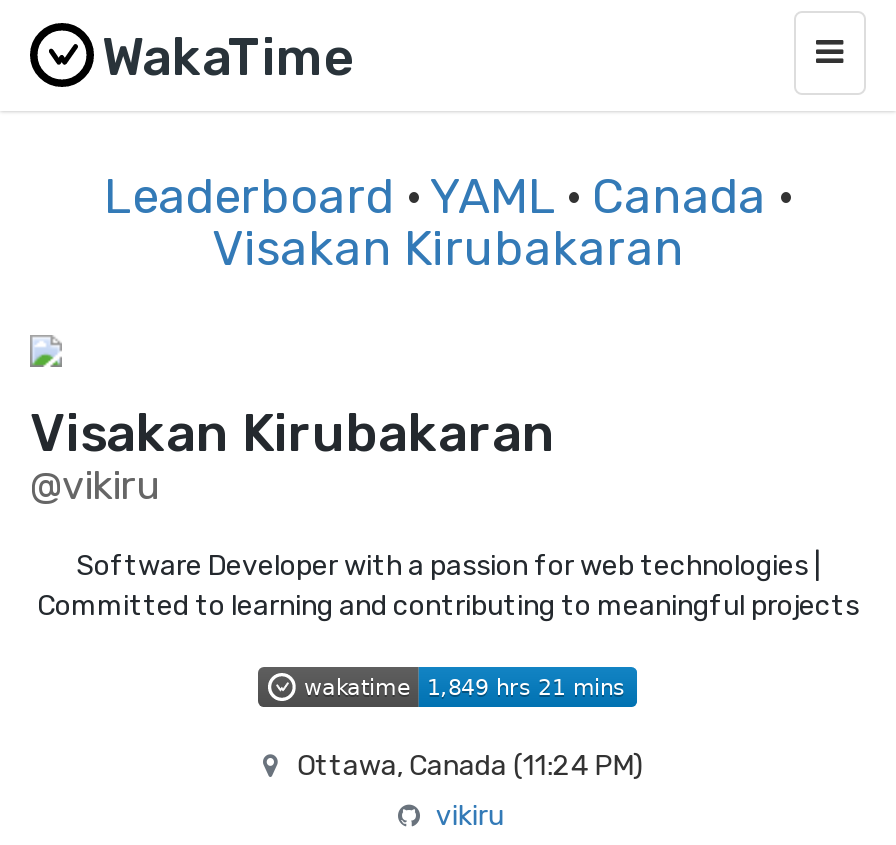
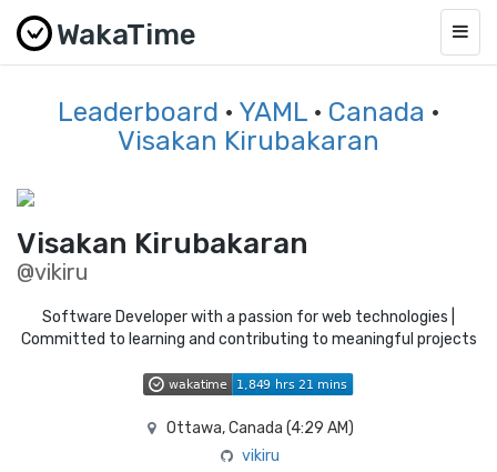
- Ottawa, Canada (11:24 PM)
+ Ottawa, Canada (4:29 AM)
